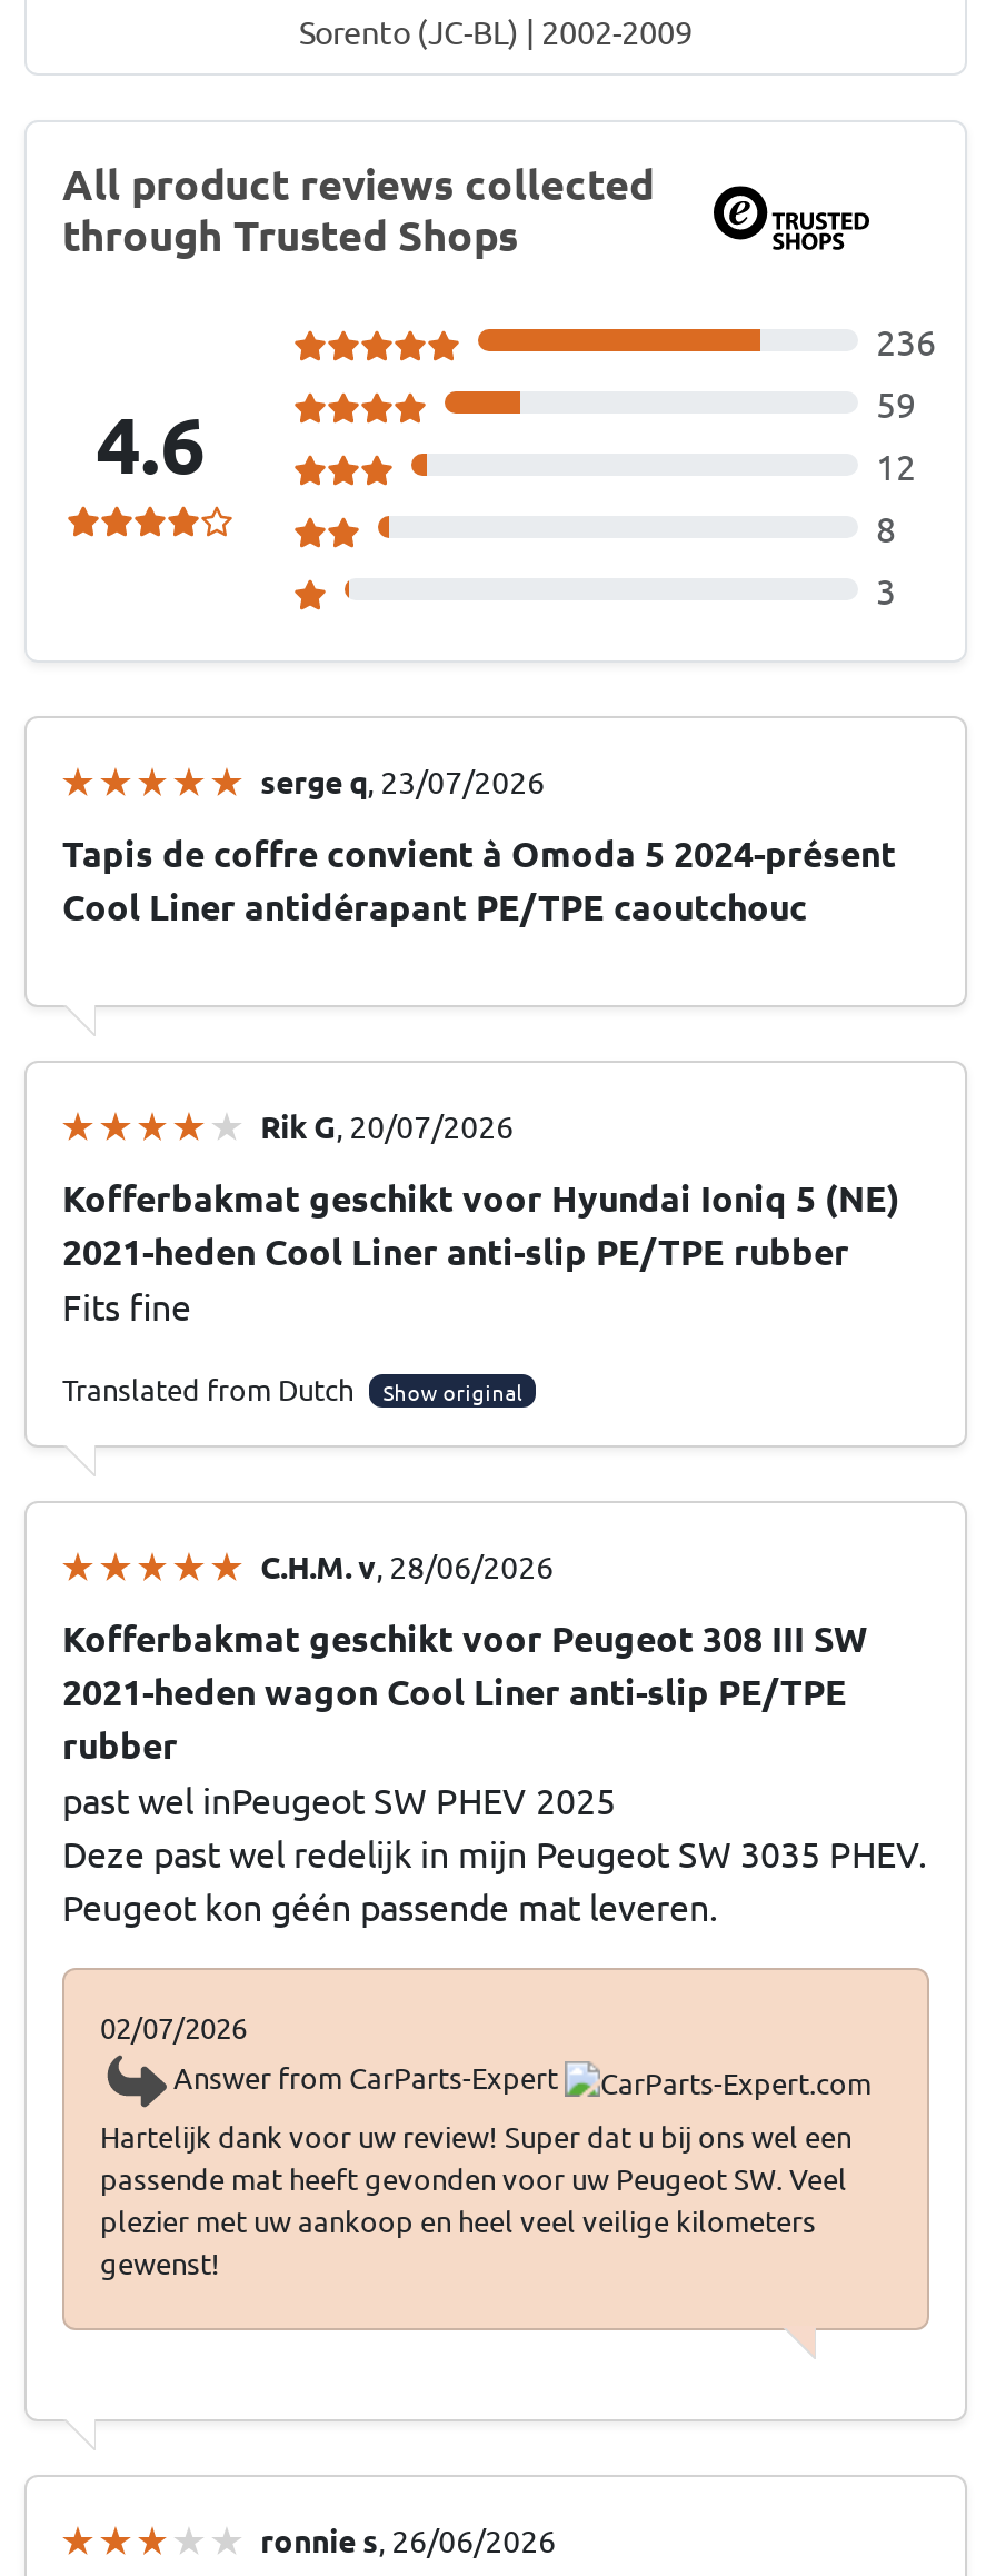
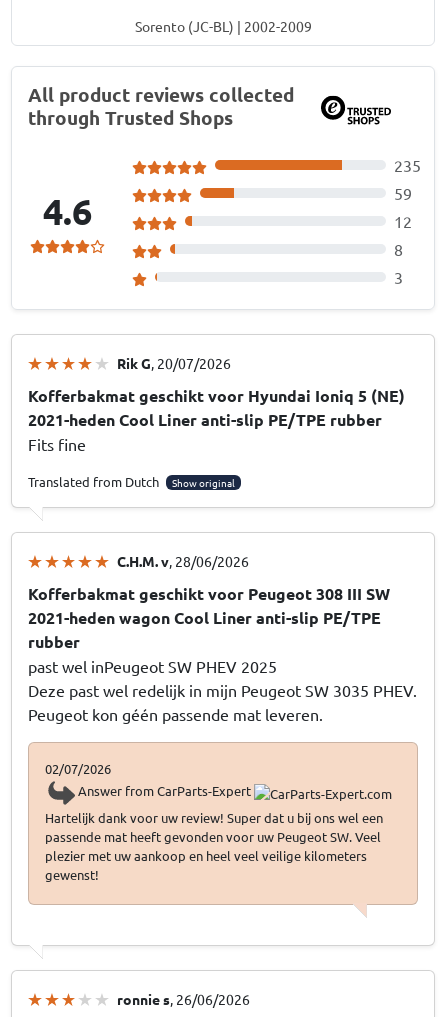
- 236
+ 235

- serge q, 23/07/2026
- Tapis de coffre convient à Omoda 5 2024-présent
- Cool Liner antidérapant PE/TPE caoutchouc
